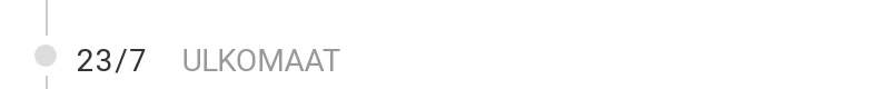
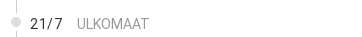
- 23/7 ULKOMAAT
+ 21/7 ULKOMAAT
